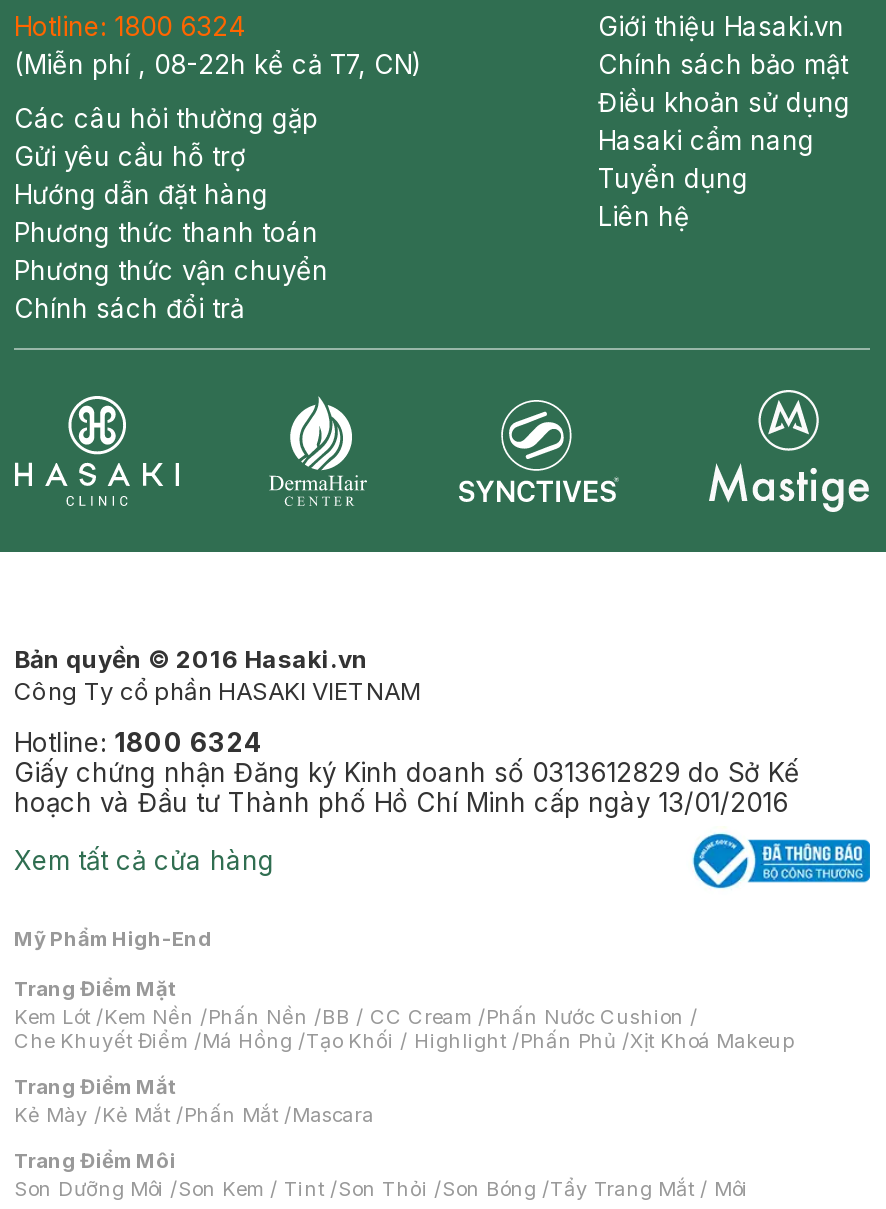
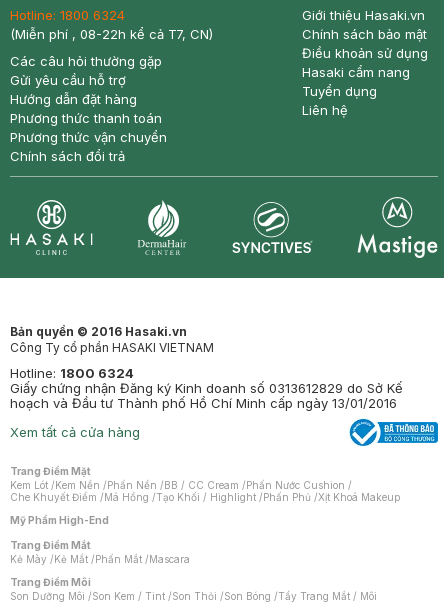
moved down: Mỹ Phẩm High-End

moved up: Trang Điểm Mặt | Kem Lót /Kem Nền /Phấn Nền /BB / CC Cream /Phấn Nước Cushion / | Che Khuyết Điểm /Má Hồng /Tạo Khối / Highlight /Phấn Phủ /Xịt Khoá Makeup
